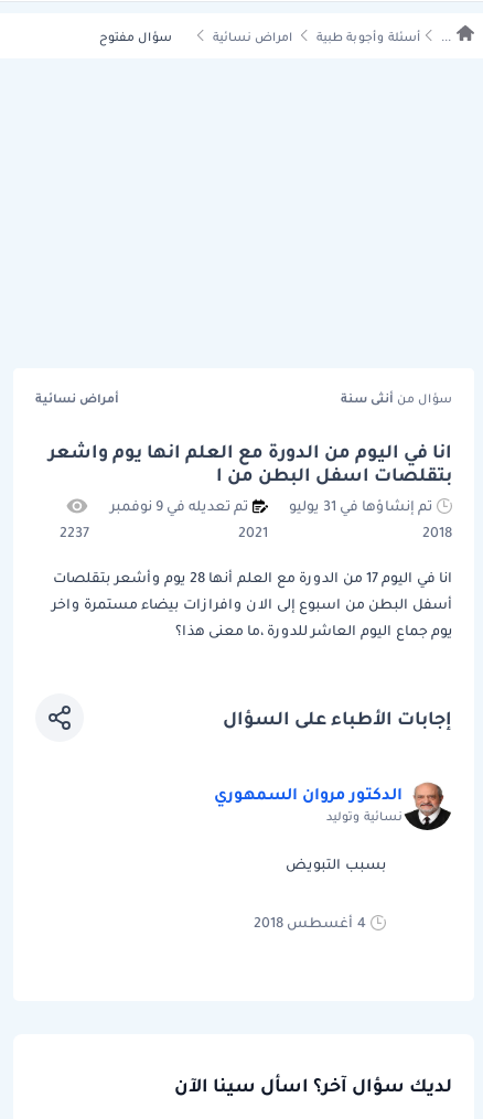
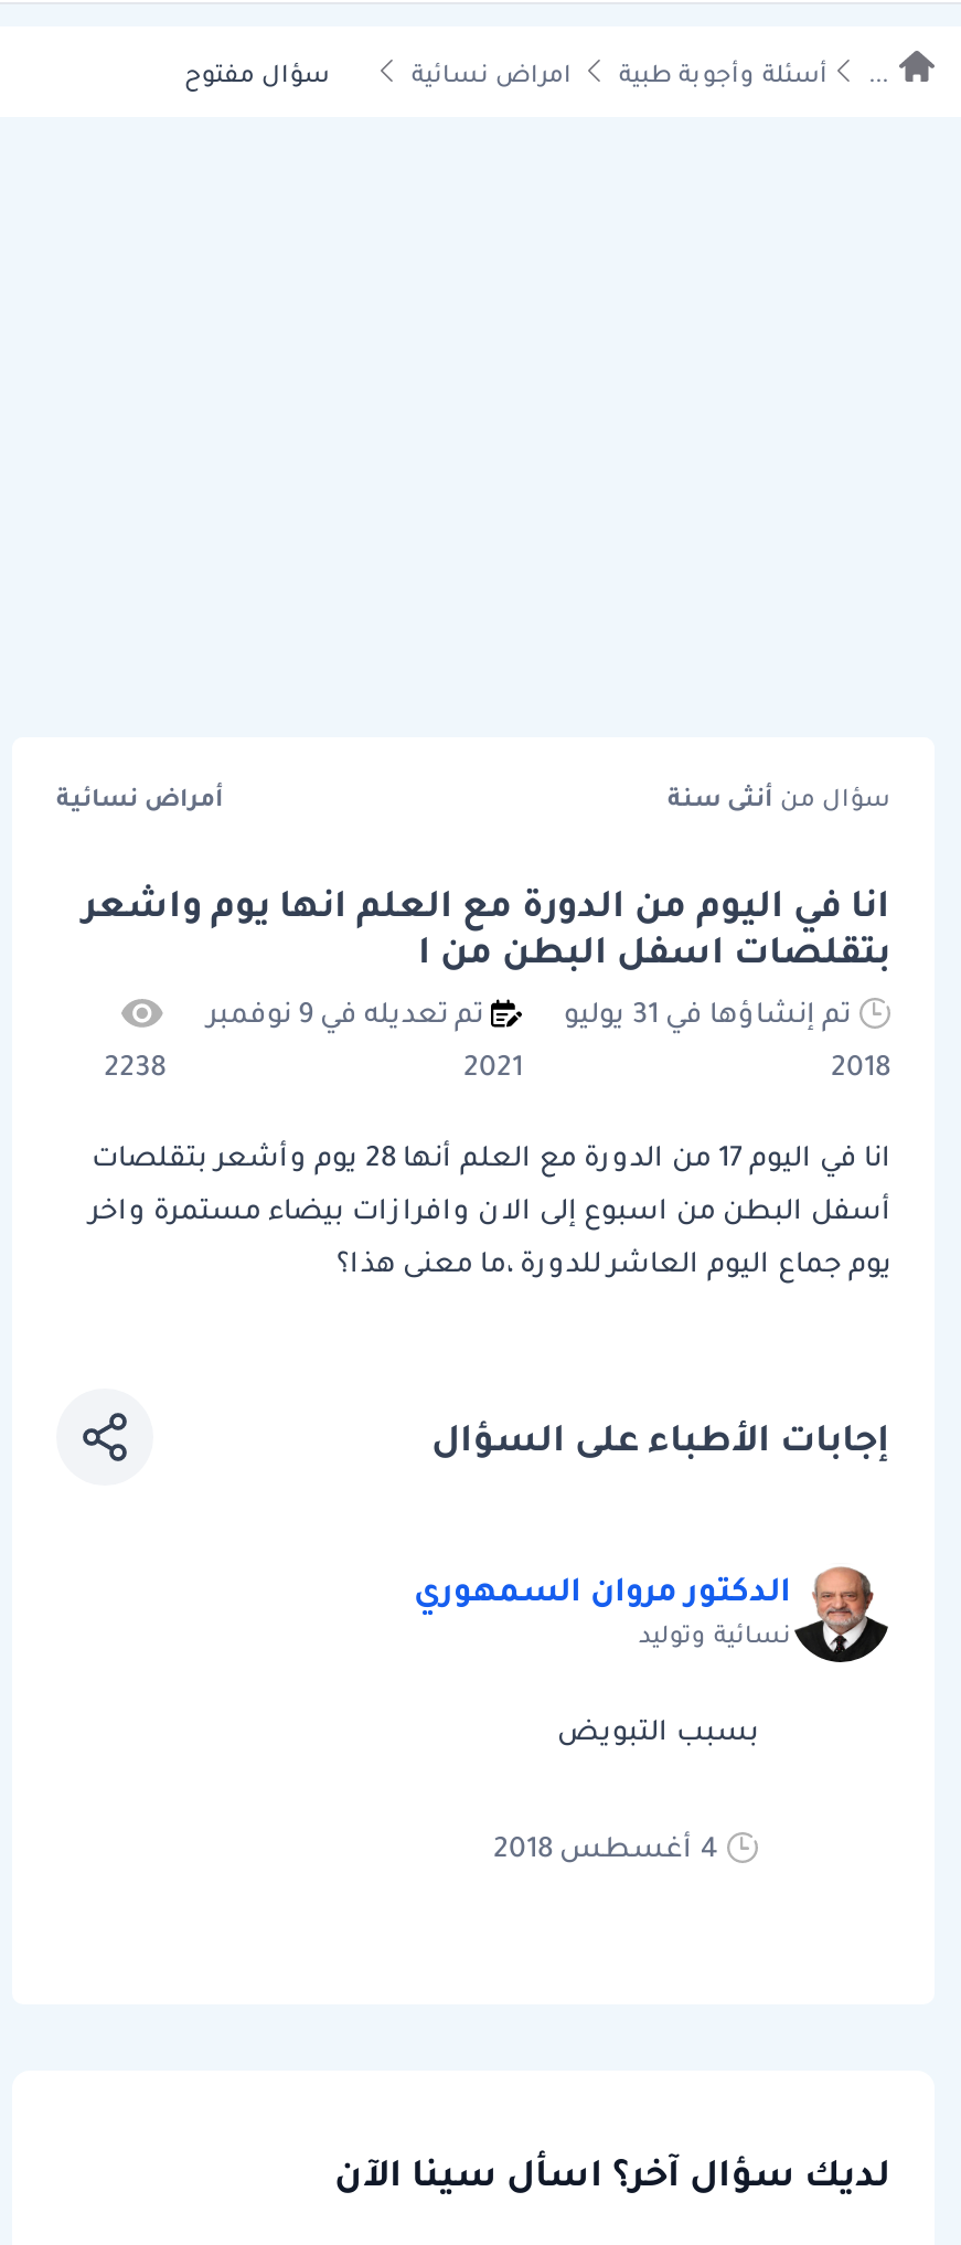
- 2237
+ 2238
